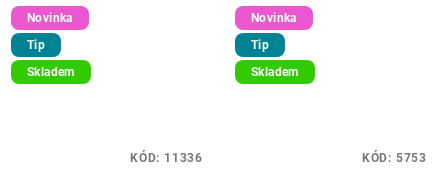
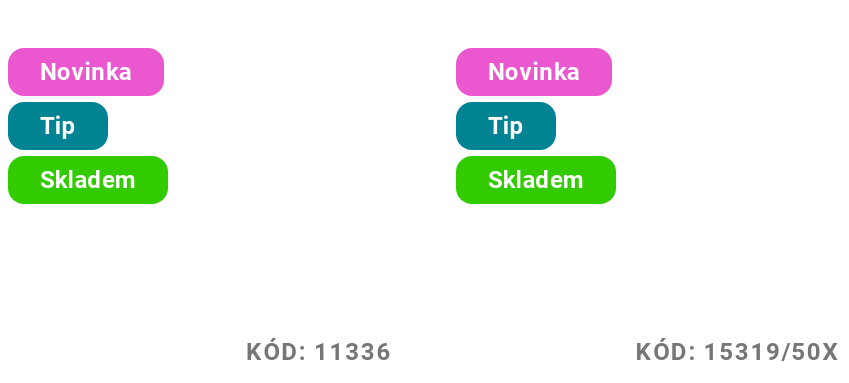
- KÓD: 5753
+ KÓD: 15319/50X
